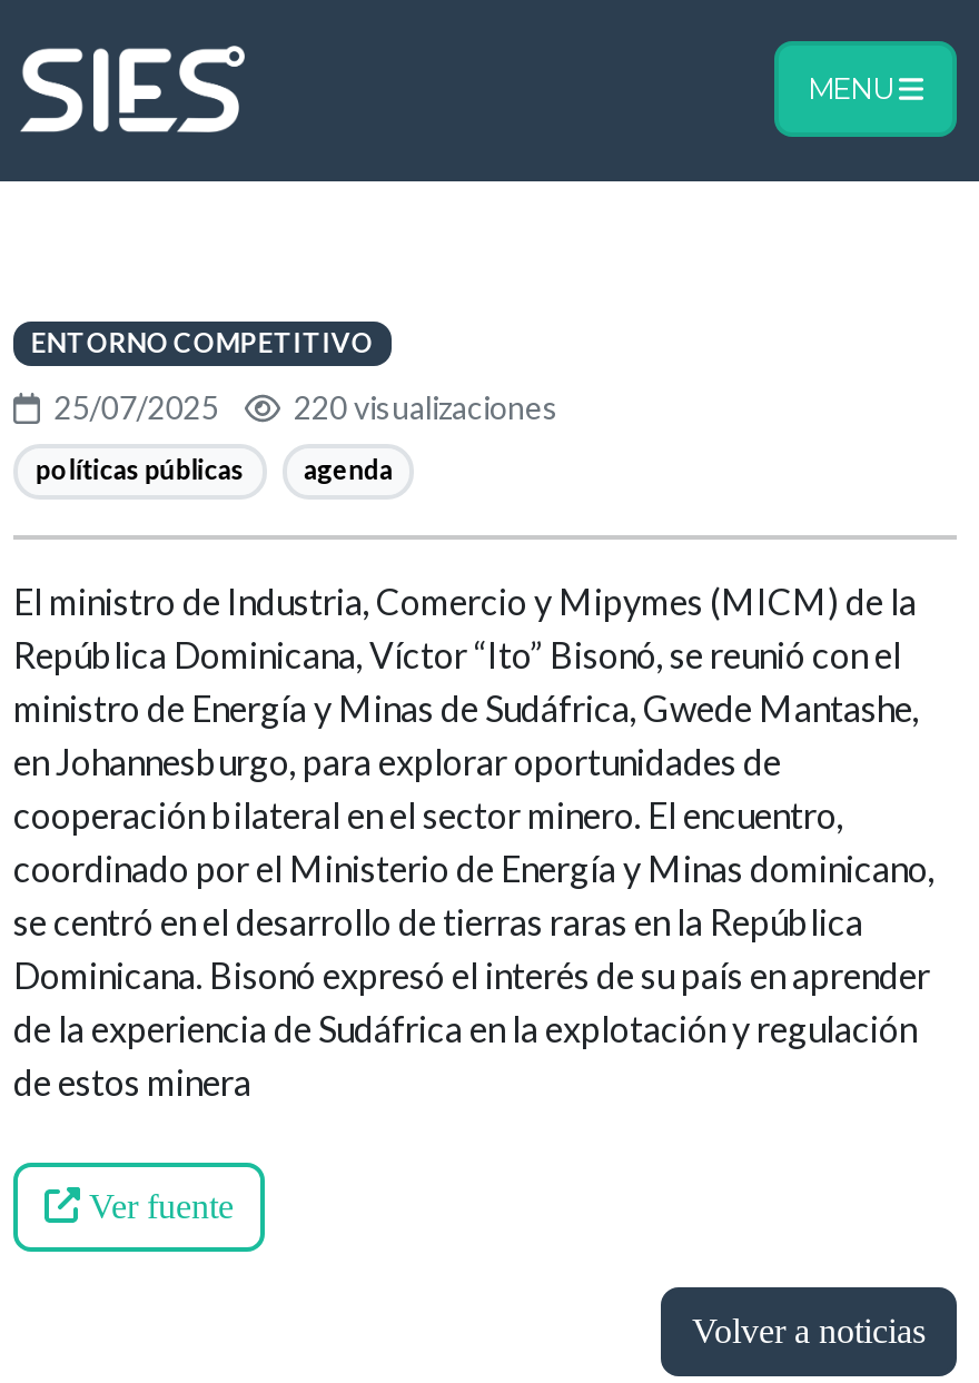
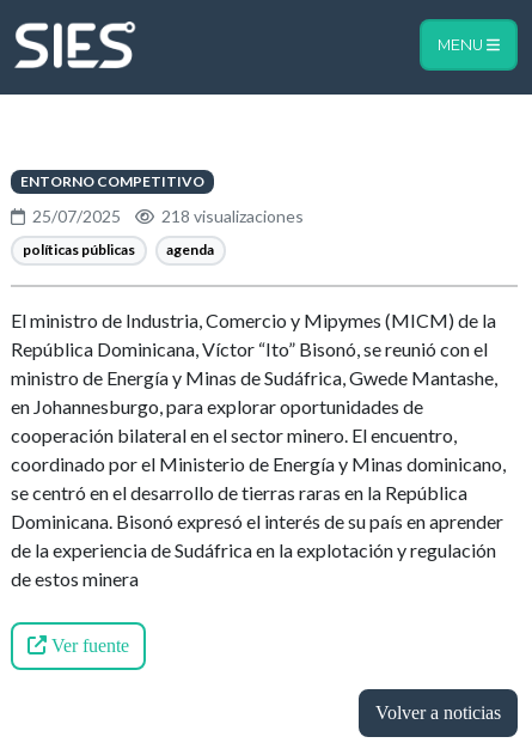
- 220 visualizaciones
+ 218 visualizaciones
